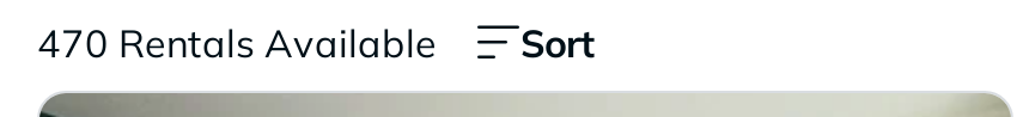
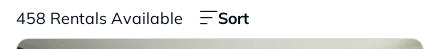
- 470 Rentals Available
+ 458 Rentals Available
